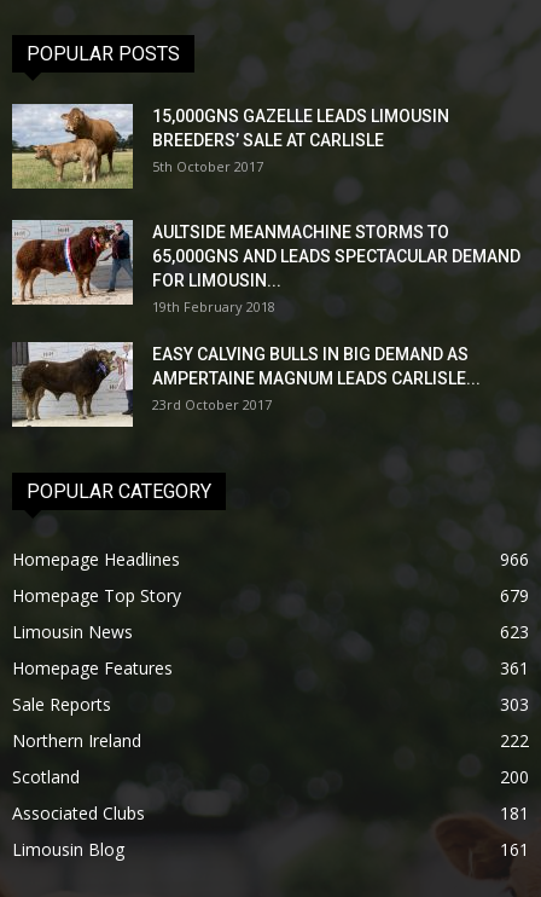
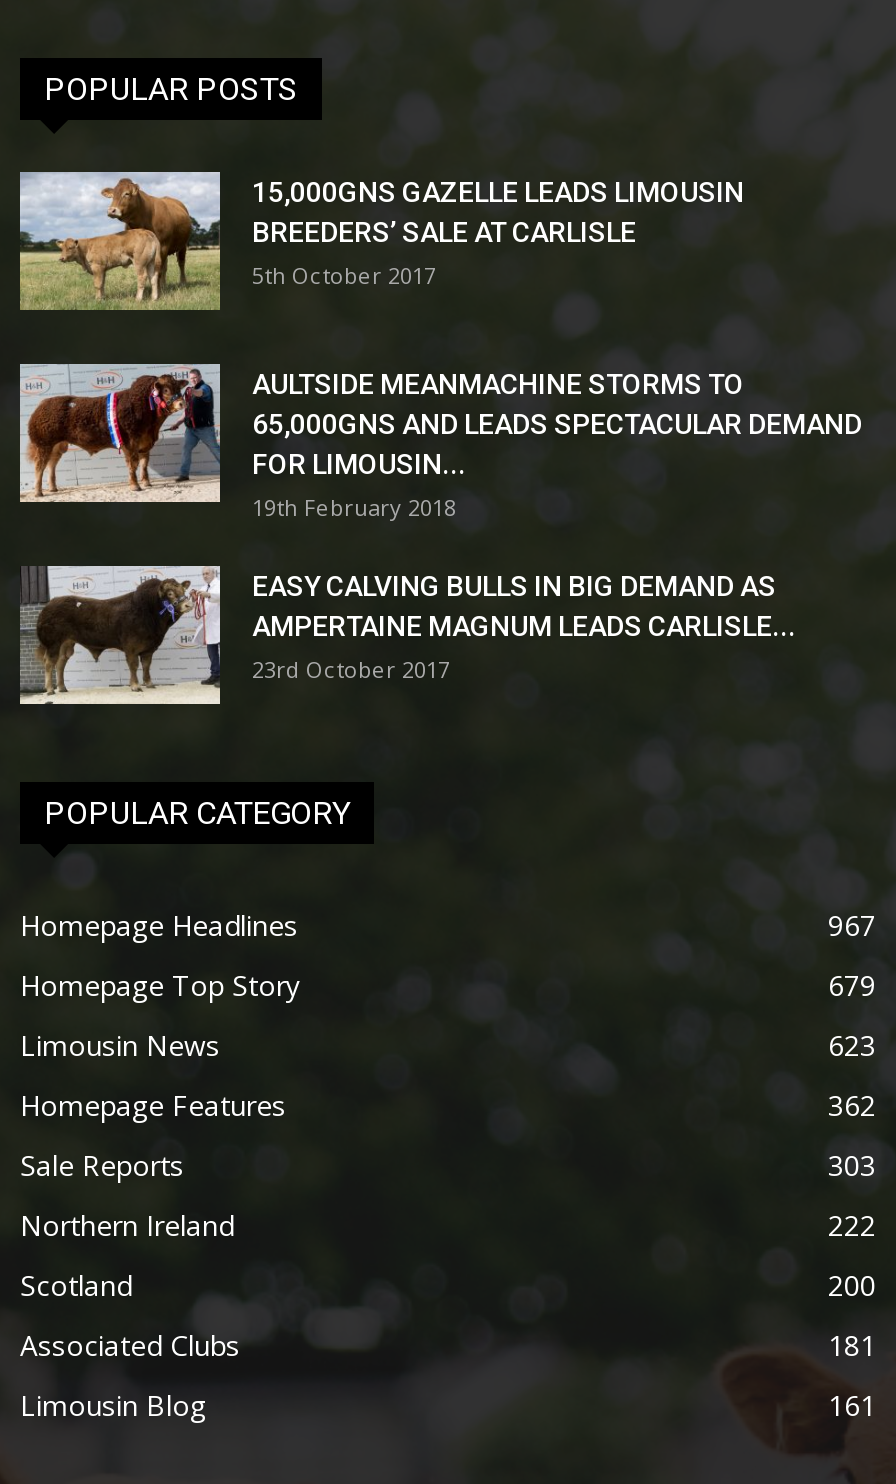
- 966
+ 967

- 361
+ 362
